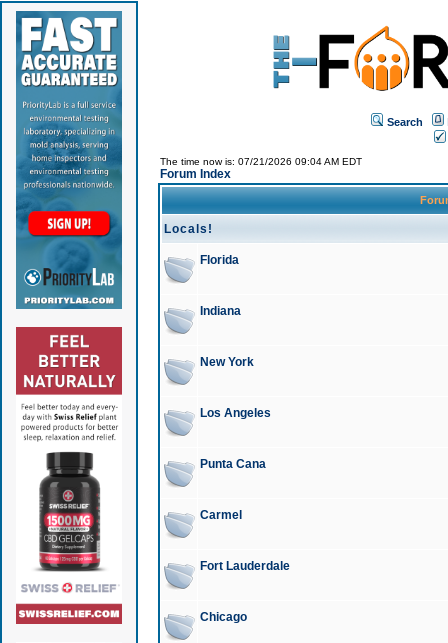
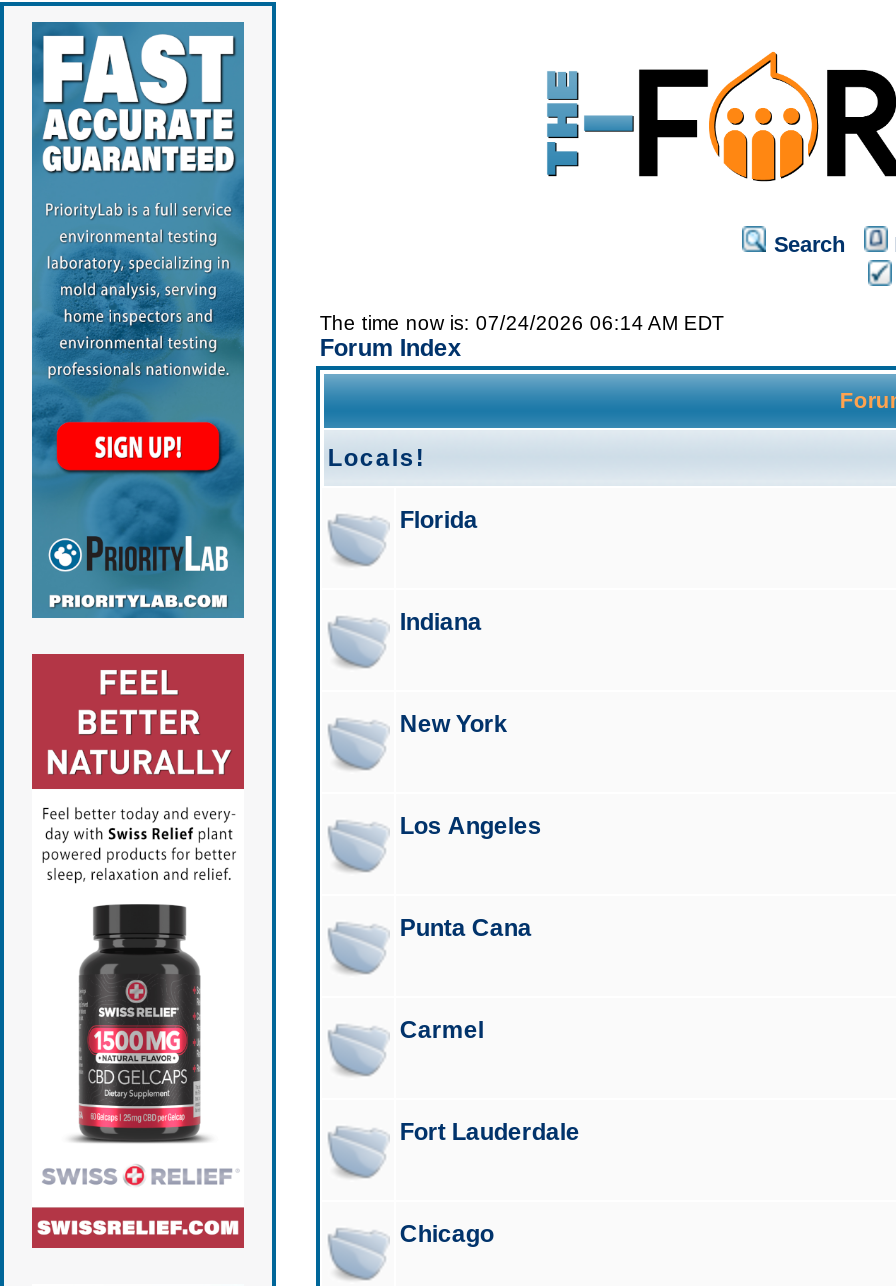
- The time now is: 07/21/2026 09:04 AM EDT
+ The time now is: 07/24/2026 06:14 AM EDT
